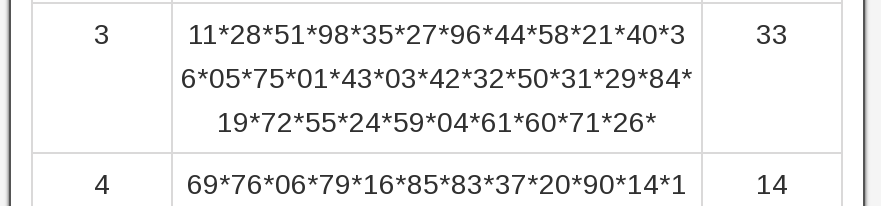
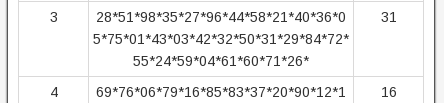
- 11*28*51*98*35*27*96*44*58*21*40*3
+ 28*51*98*35*27*96*44*58*21*40*36*0

- 33
+ 31

- 6*05*75*01*43*03*42*32*50*31*29*84*
+ 5*75*01*43*03*42*32*50*31*29*84*72*

- 19*72*55*24*59*04*61*60*71*26*
+ 55*24*59*04*61*60*71*26*

- 69*76*06*79*16*85*83*37*20*90*14*1
+ 69*76*06*79*16*85*83*37*20*90*12*1

- 14
+ 16
